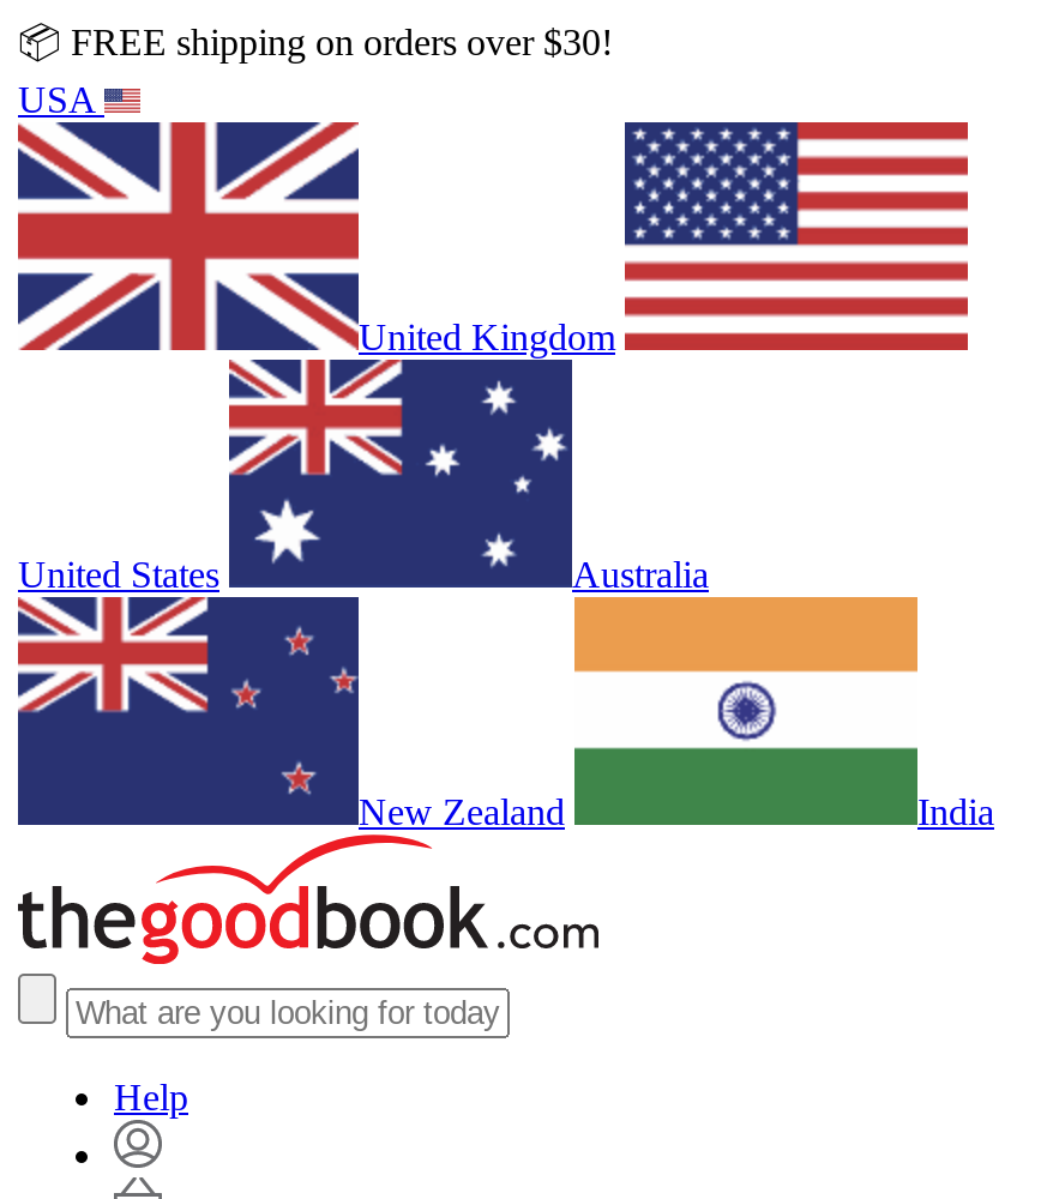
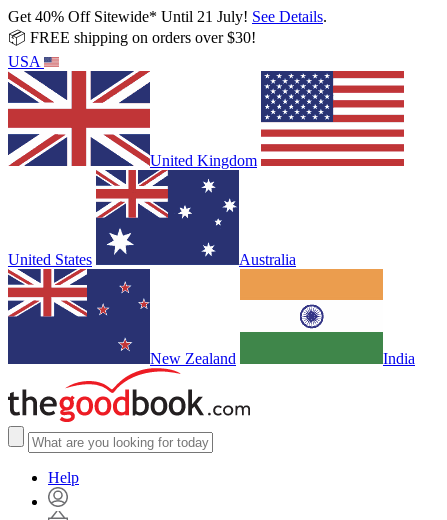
+ Get 40% Off Sitewide* Until 21 July! See Details.
